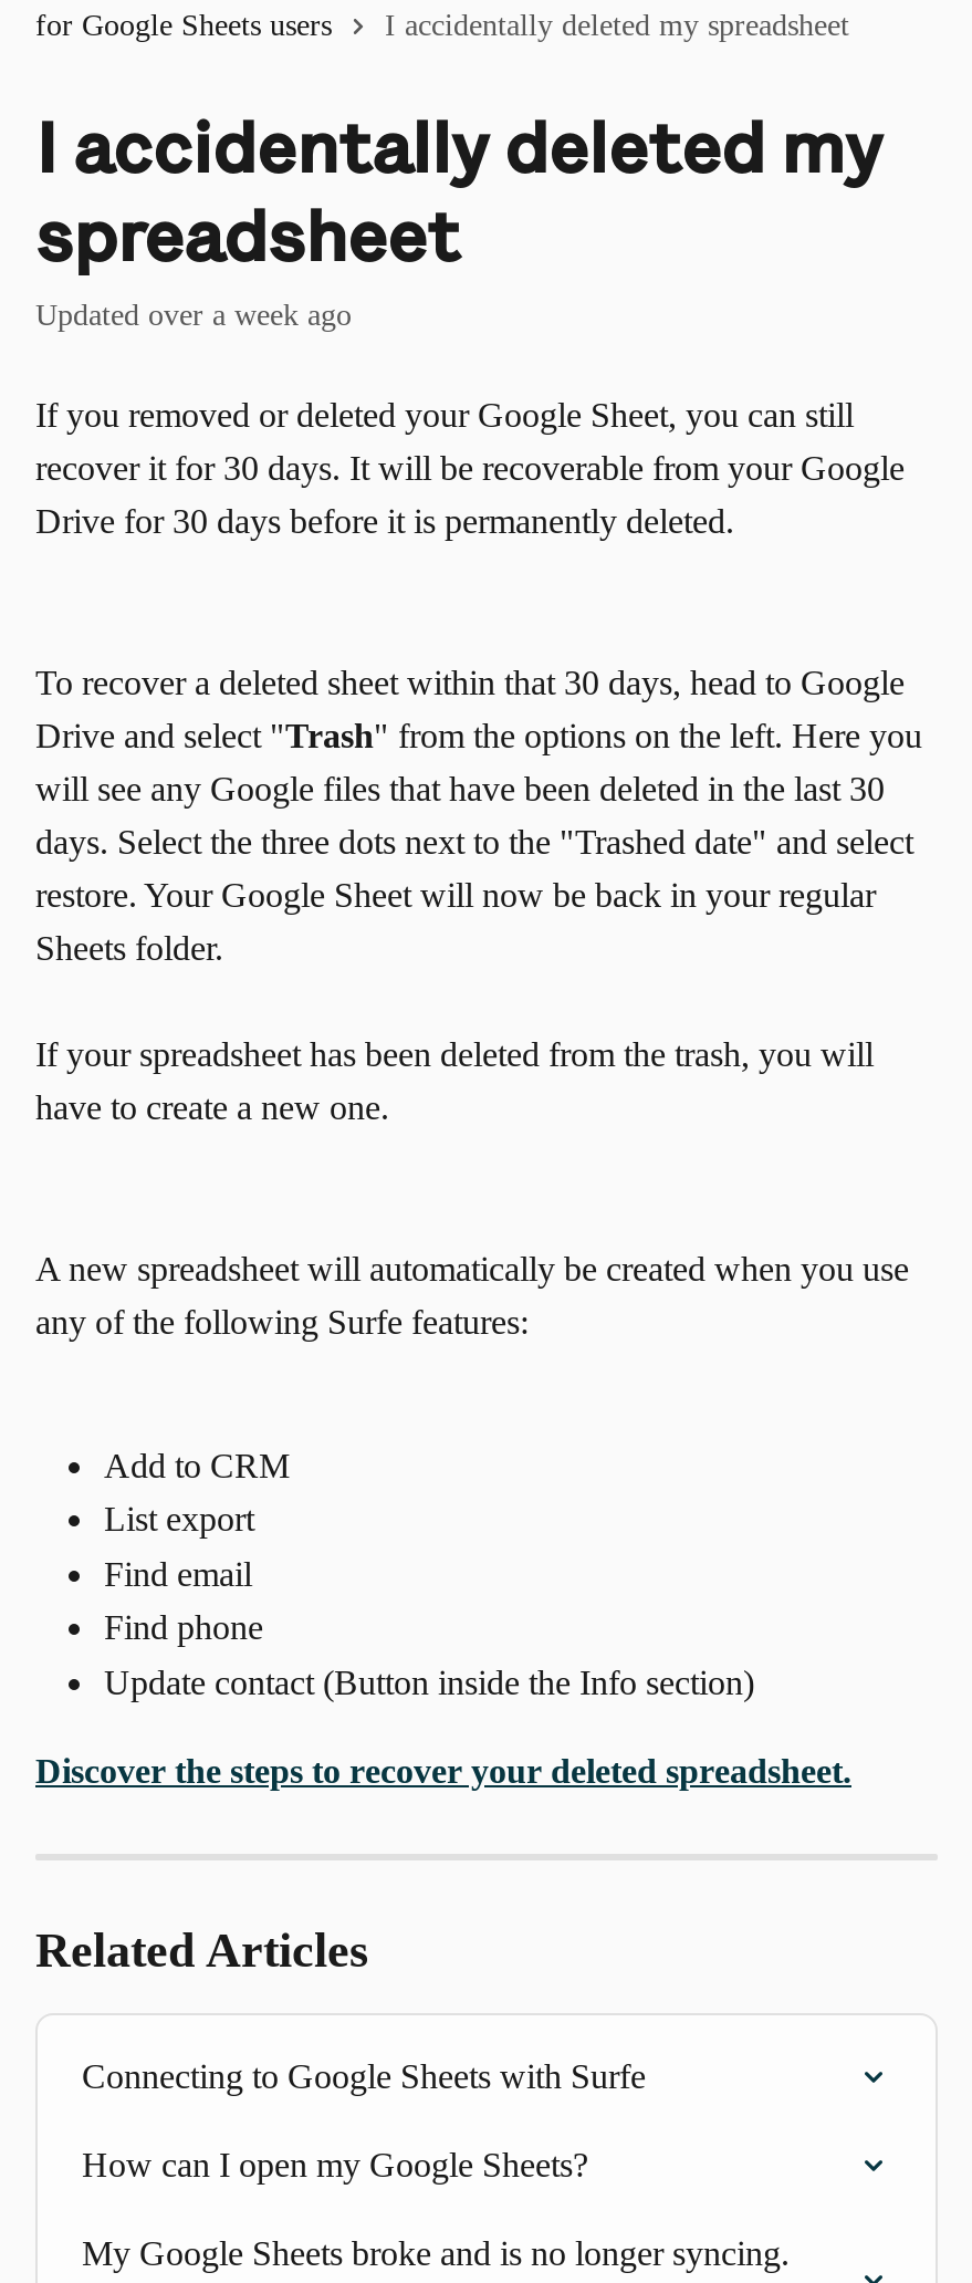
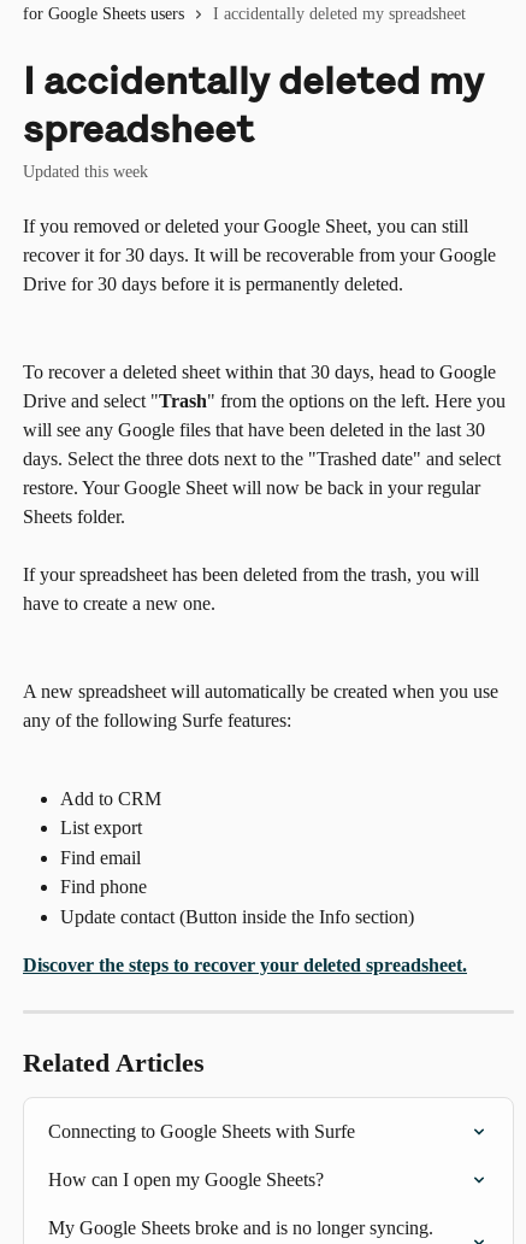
- Updated over a week ago
+ Updated this week
